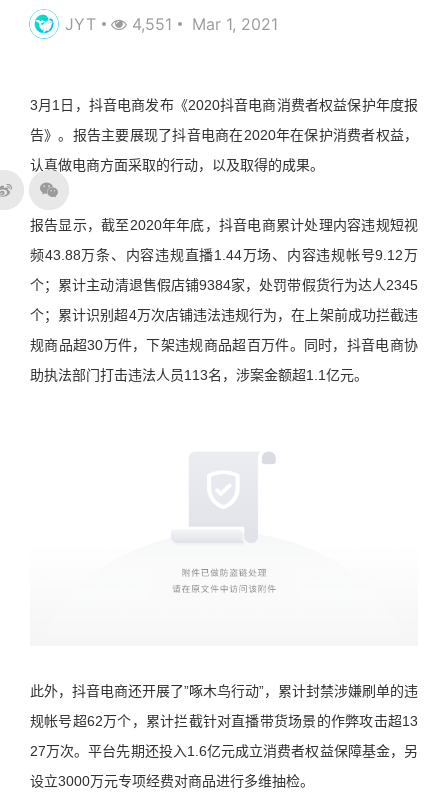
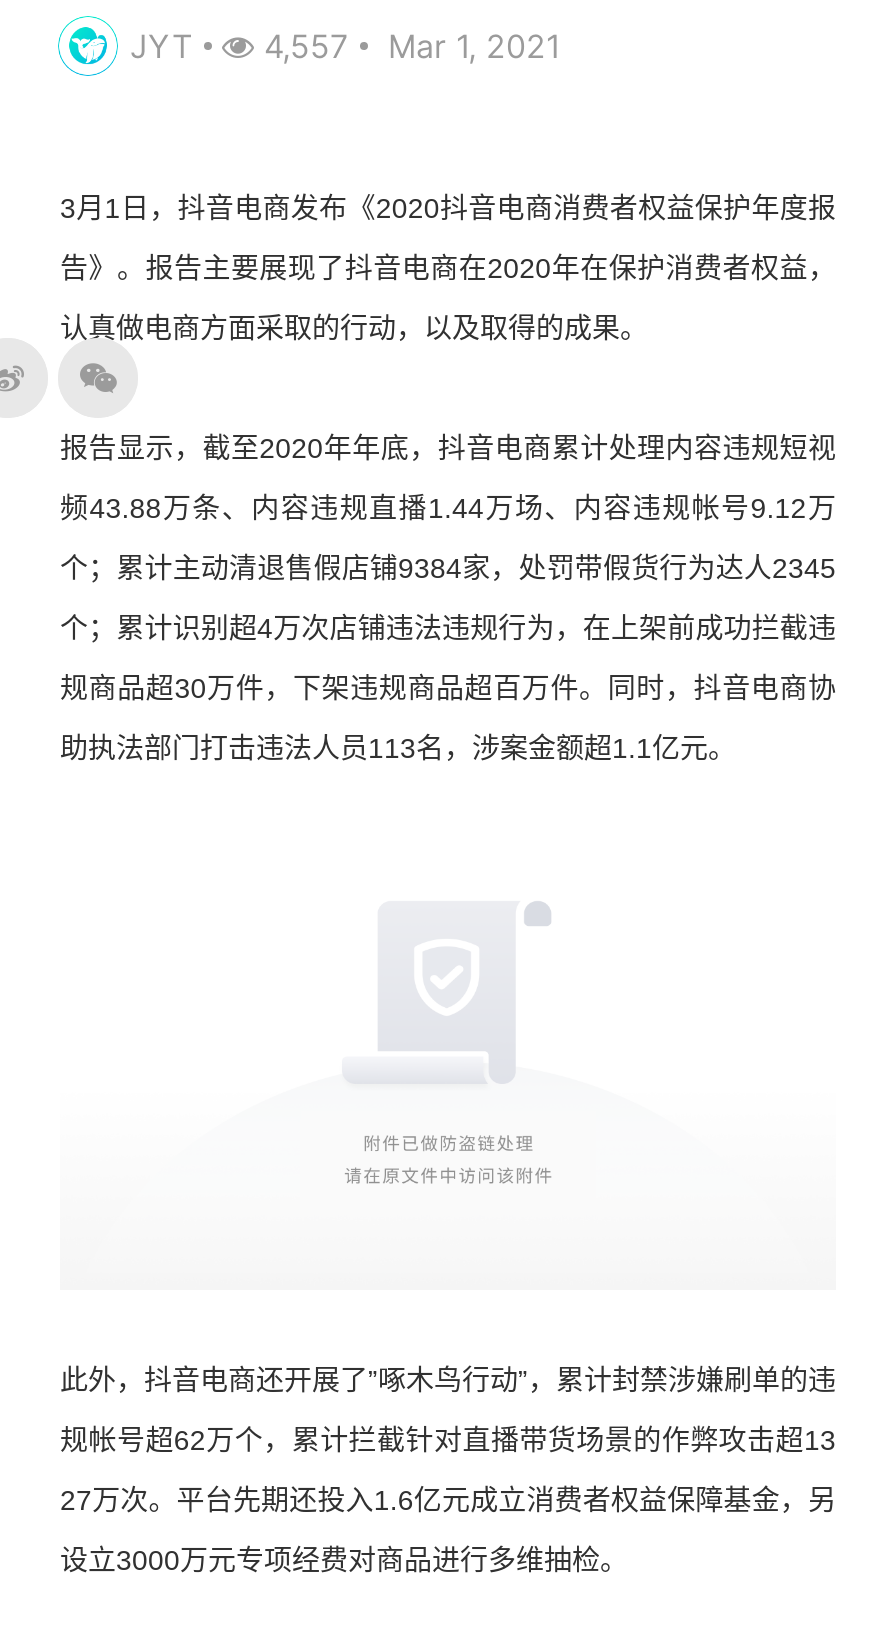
- JYT 4,551 Mar 1, 2021
+ JYT 4,557 Mar 1, 2021
